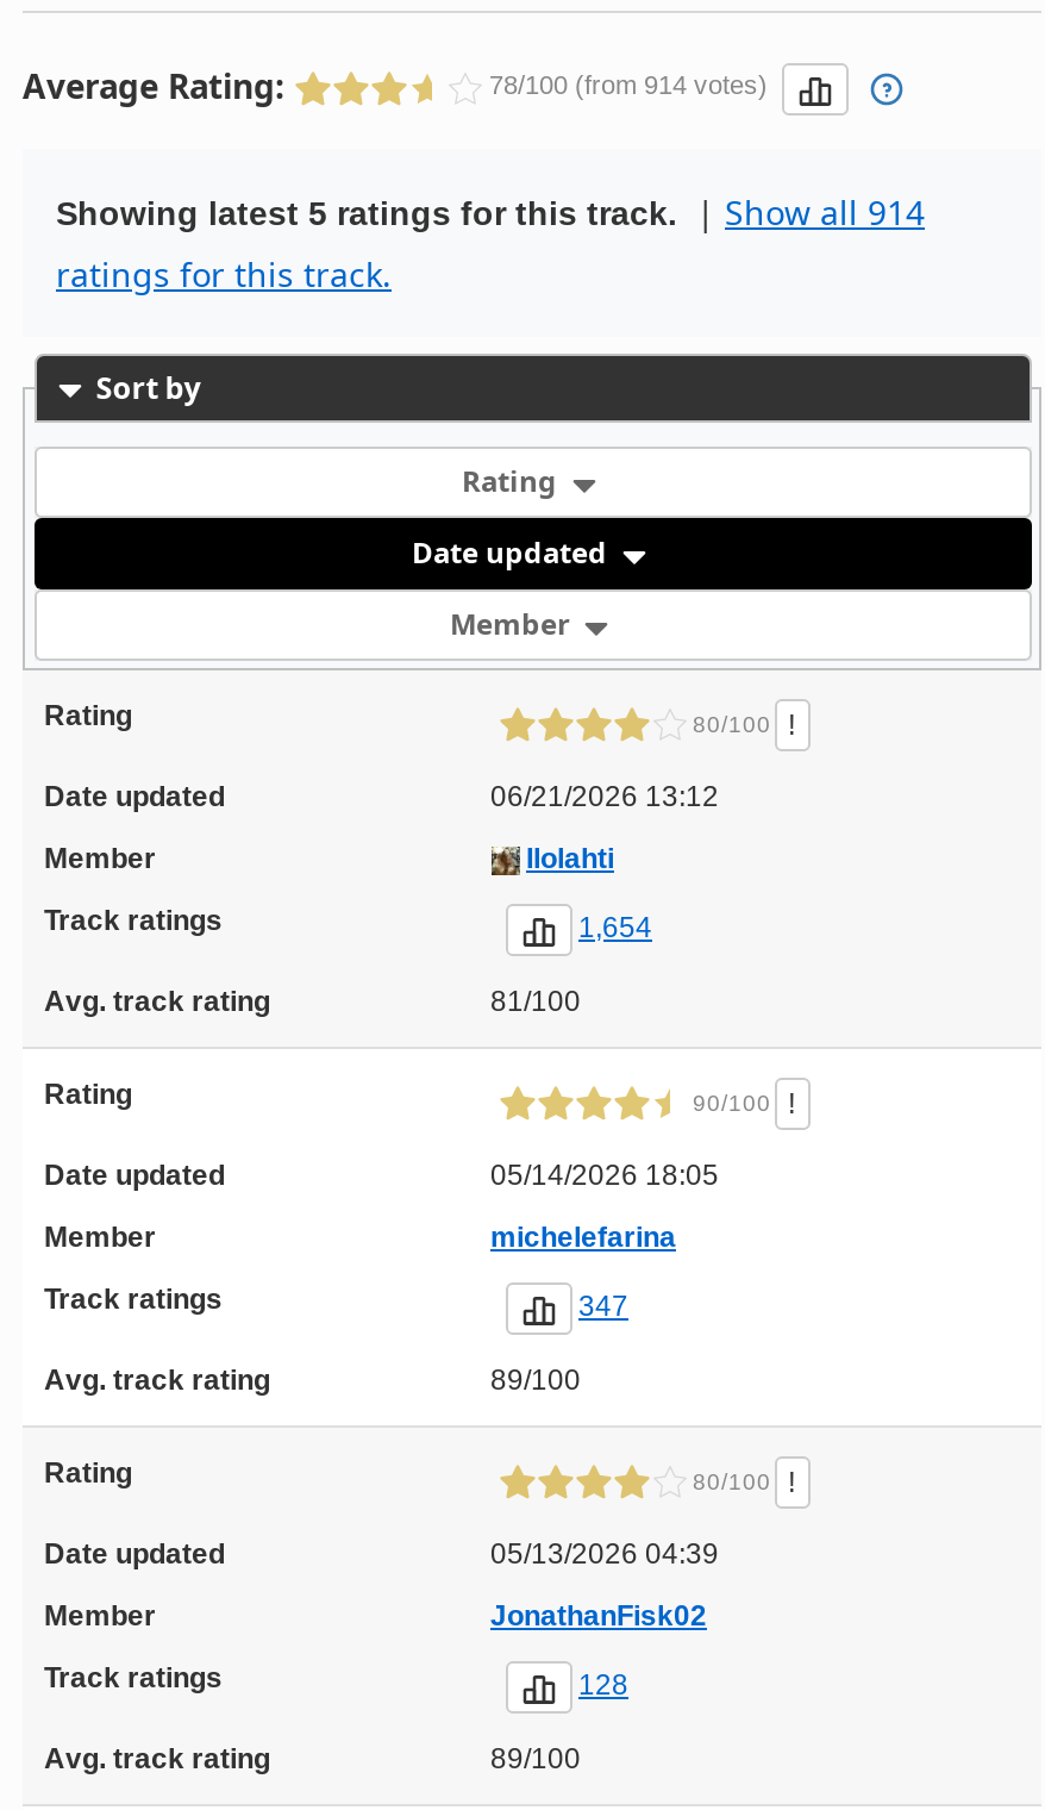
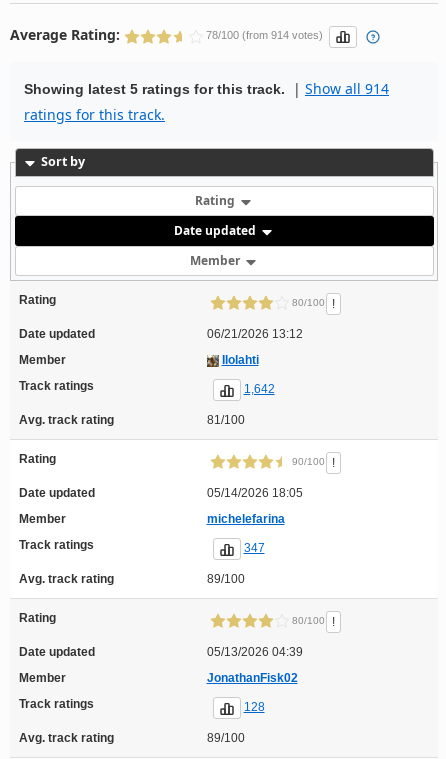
- 1,654
+ 1,642
